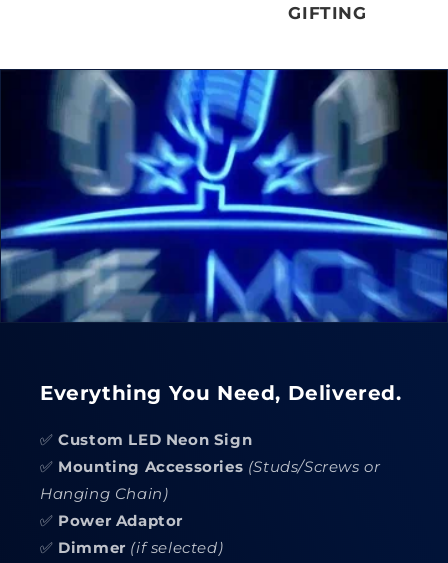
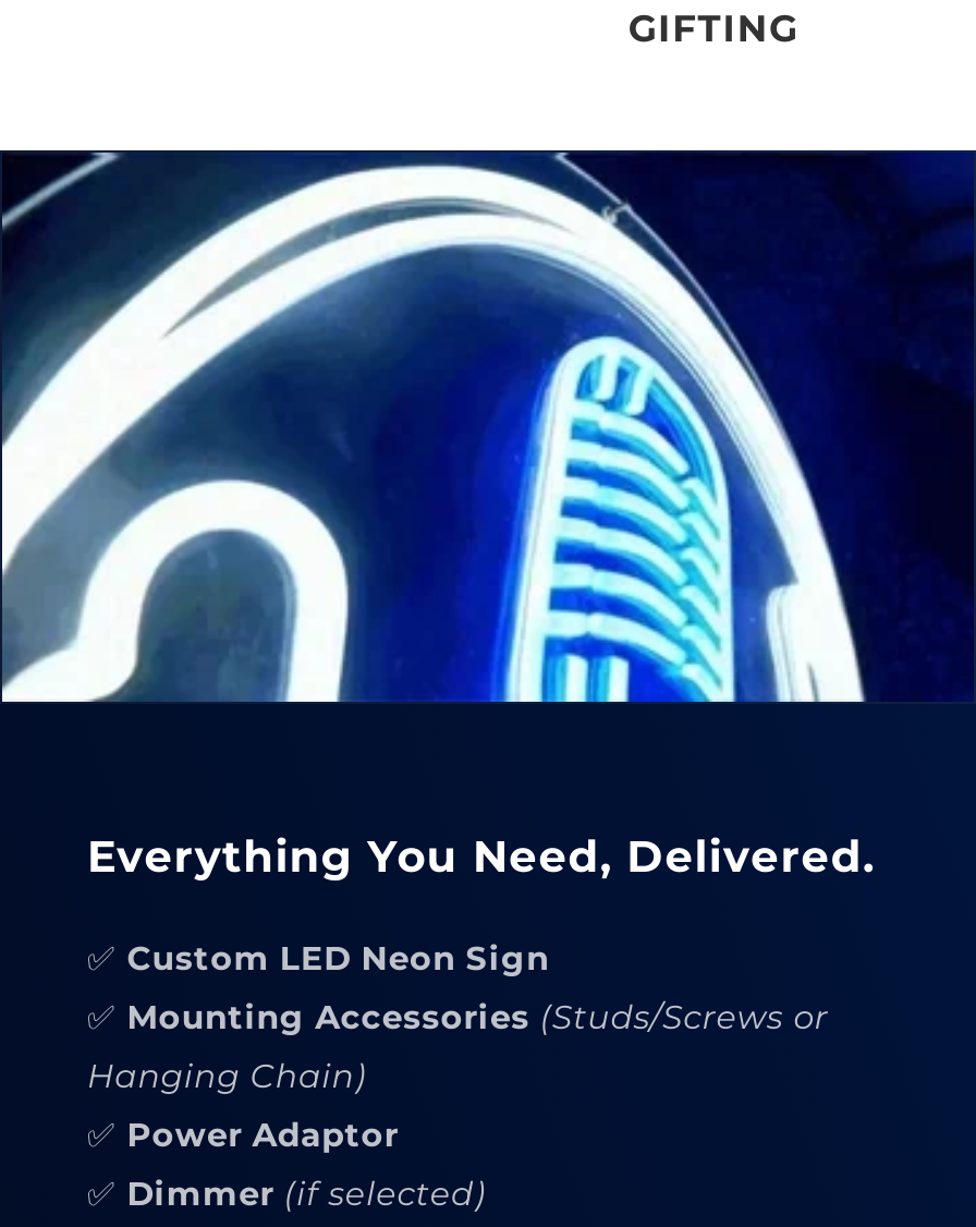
- [image]
+ [image]
